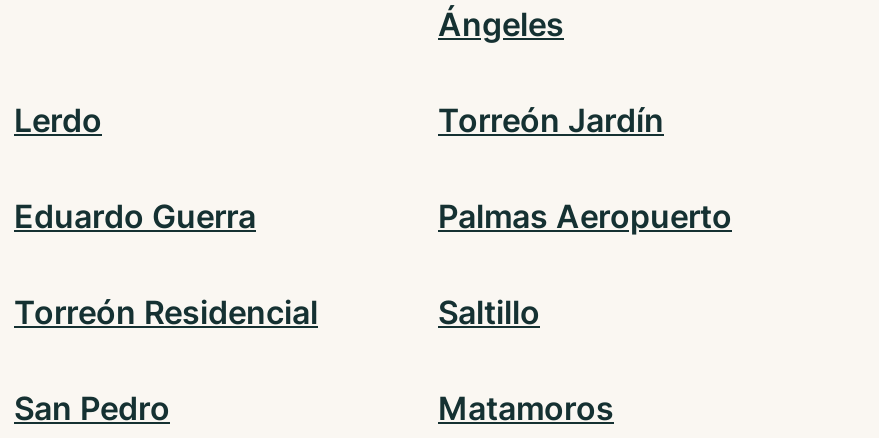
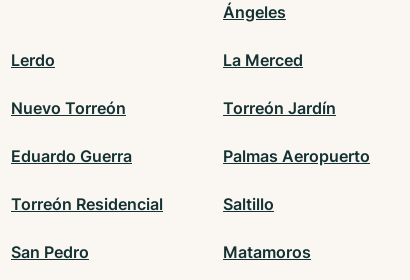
+ La Merced
+ Nuevo Torreón
